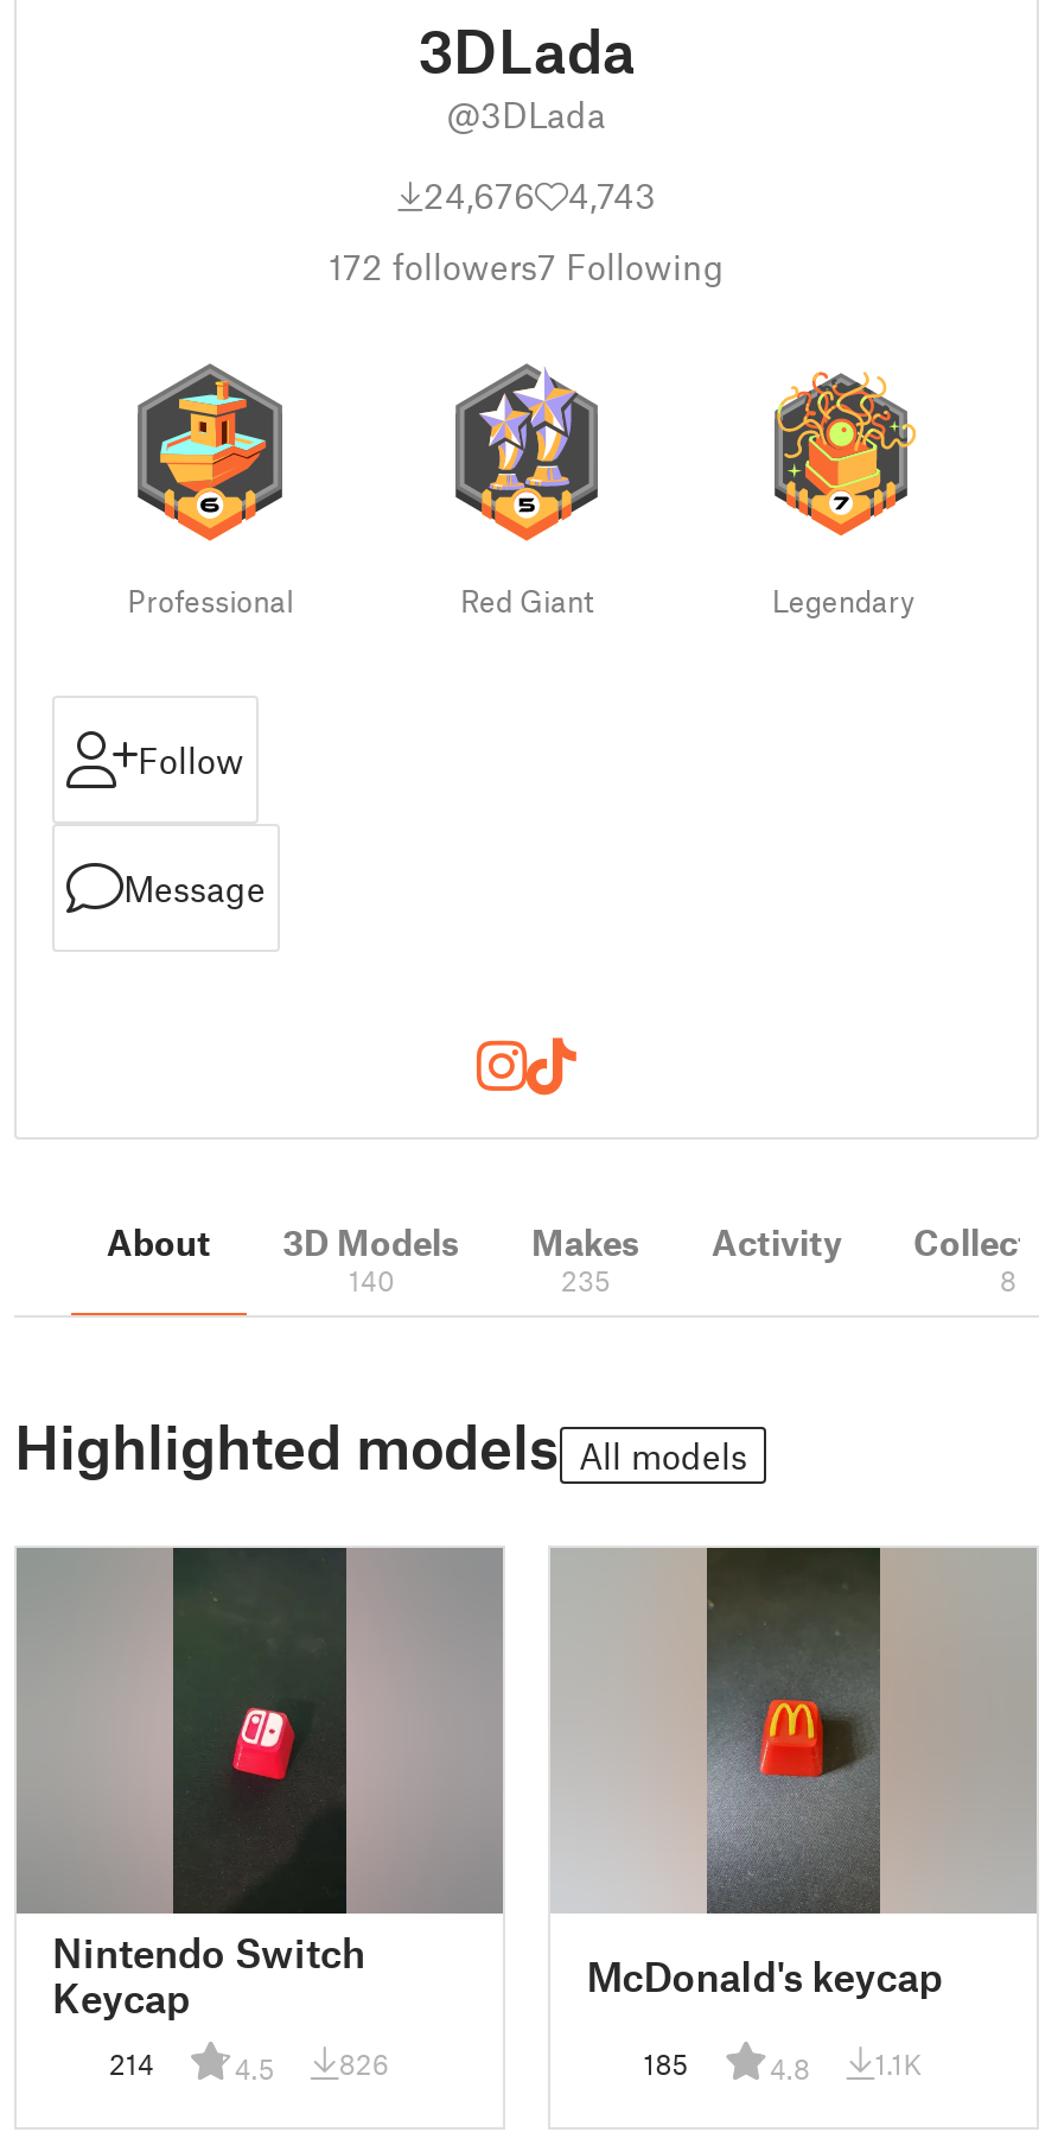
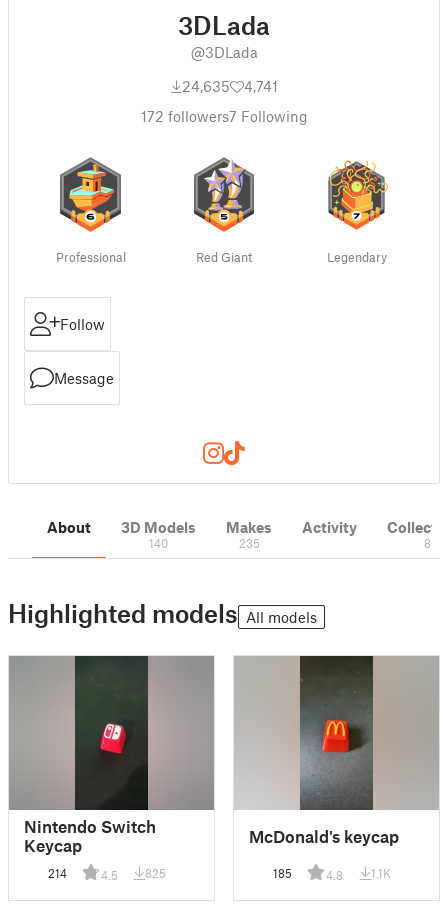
- 24,676
+ 24,635

- 4,743
+ 4,741

- 4.5 826
+ 4.5 825
